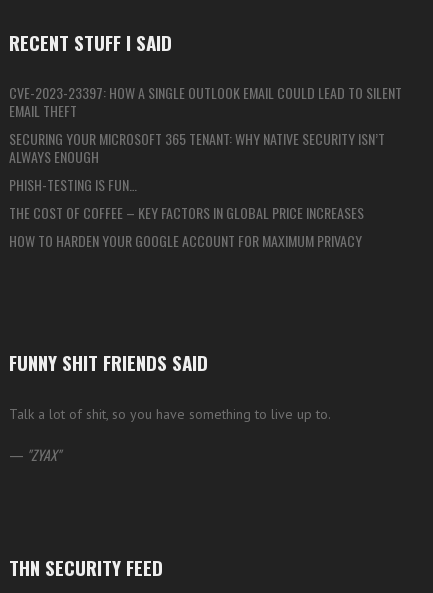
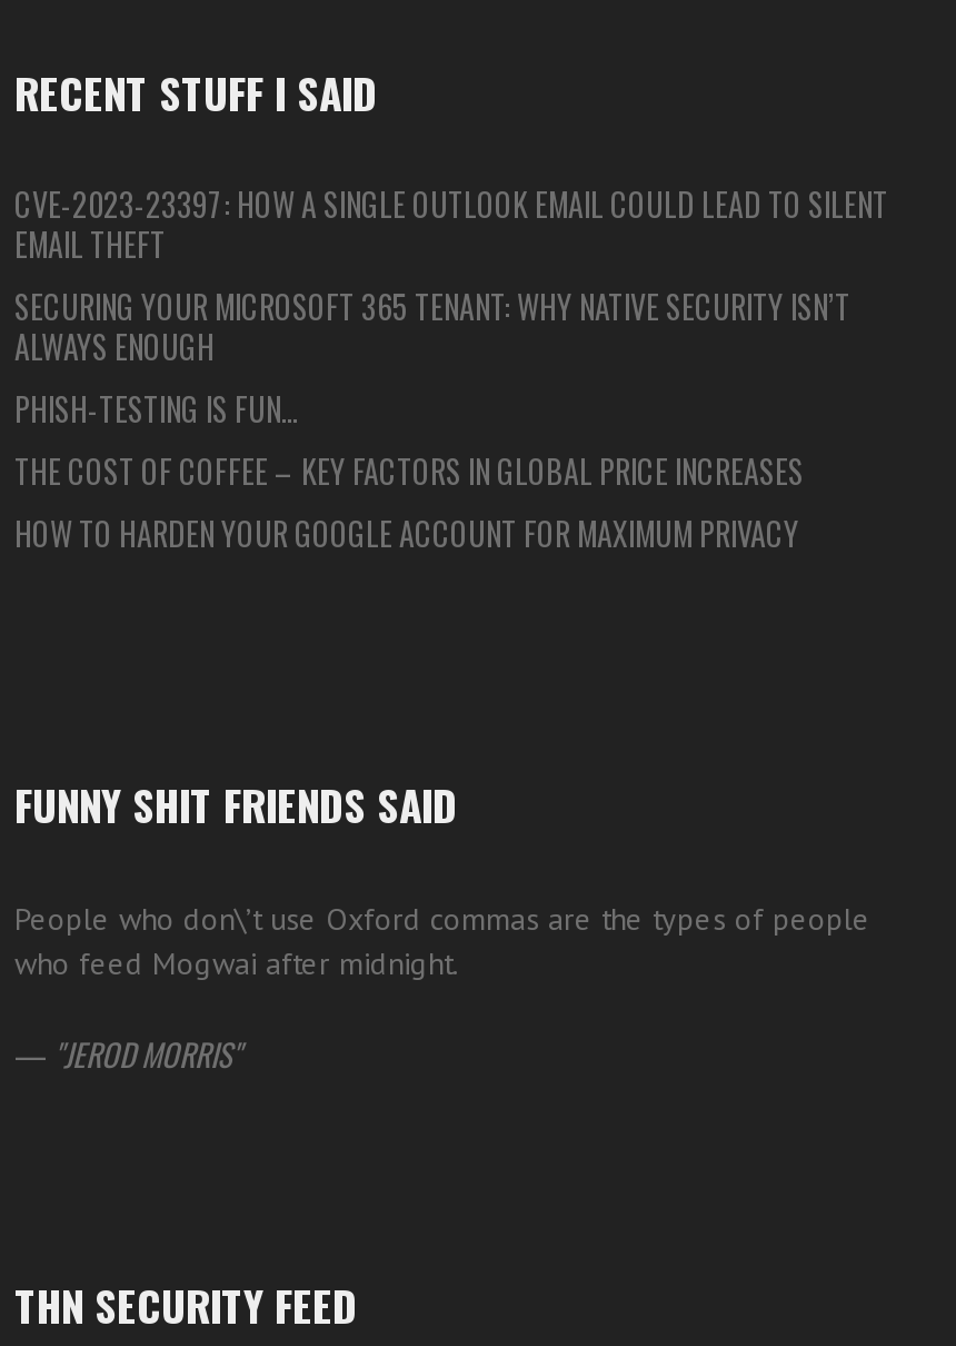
- Talk a lot of shit, so you have something to live up to.
+ People who don\’t use Oxford commas are the types of people
+ who feed Mogwai after midnight.

- — ZYAX
+ — JEROD MORRIS
